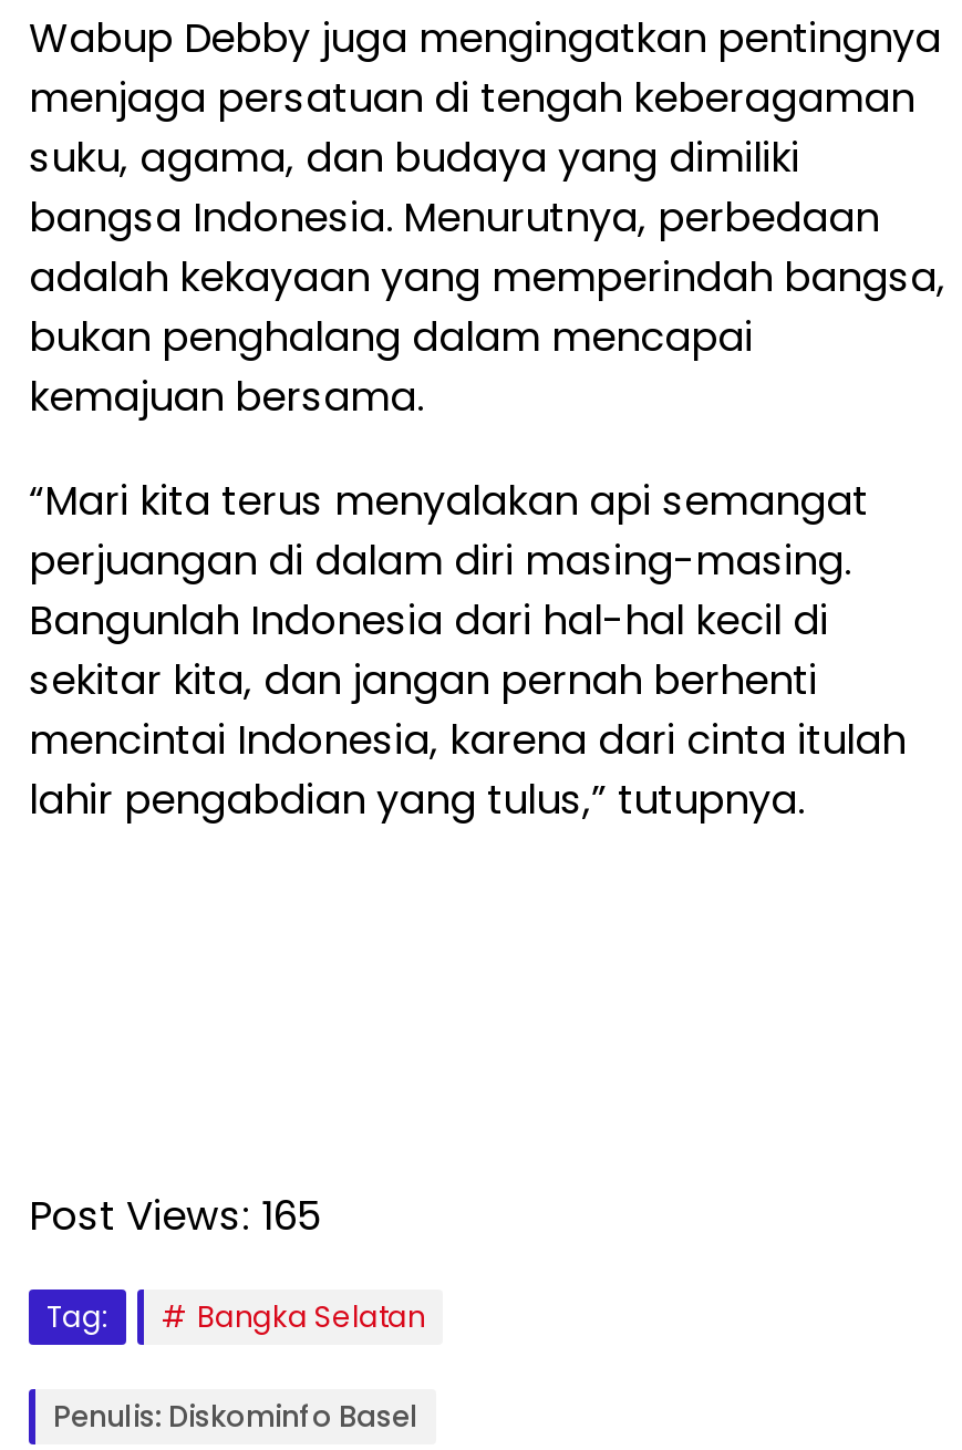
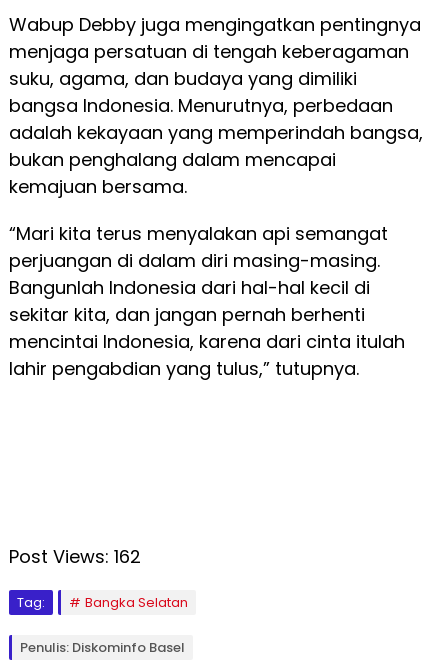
- Post Views: 165
+ Post Views: 162
